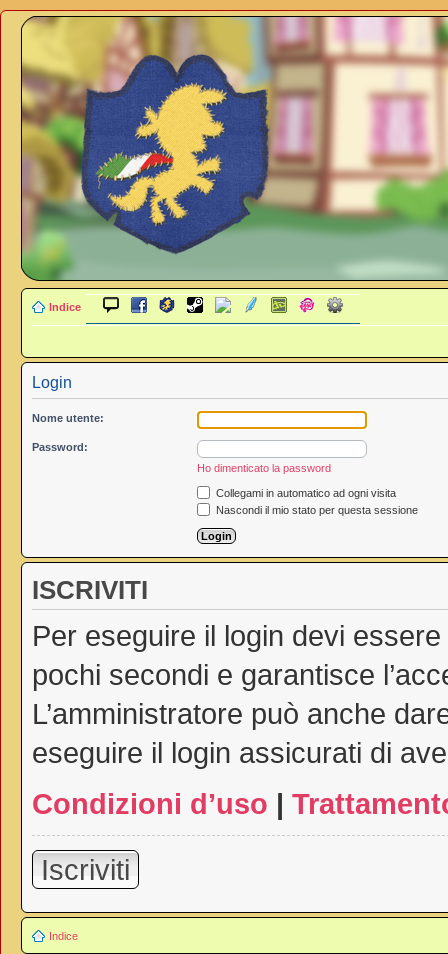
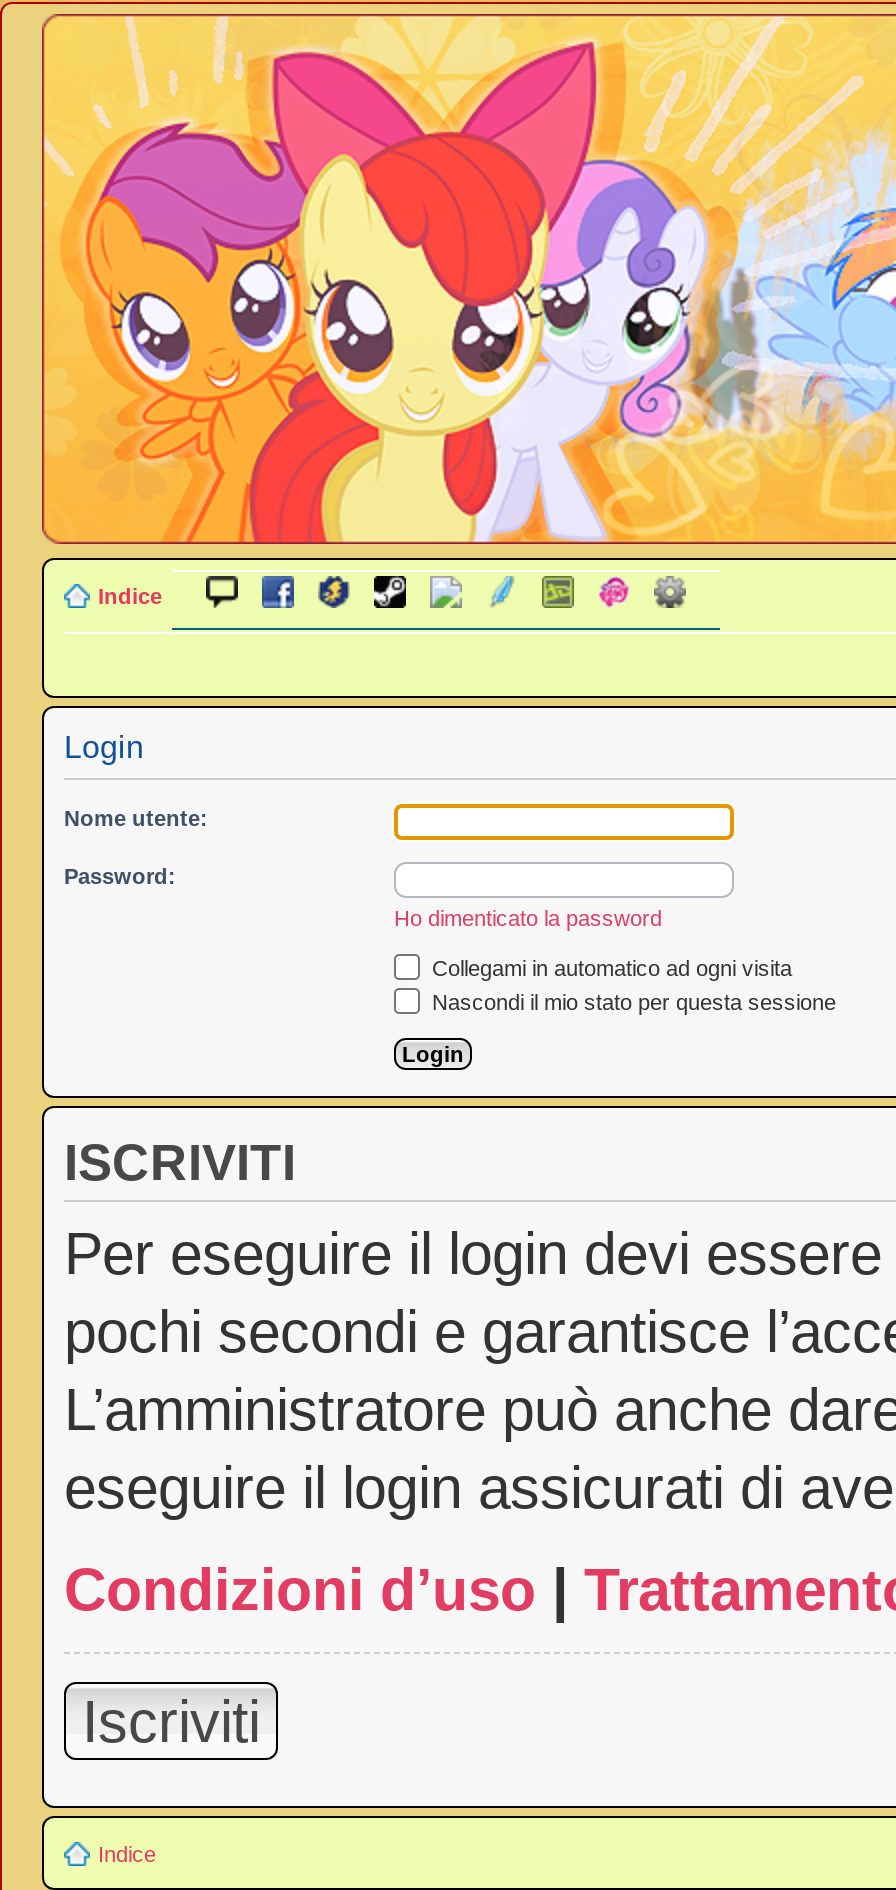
- [image]
+ [image]
